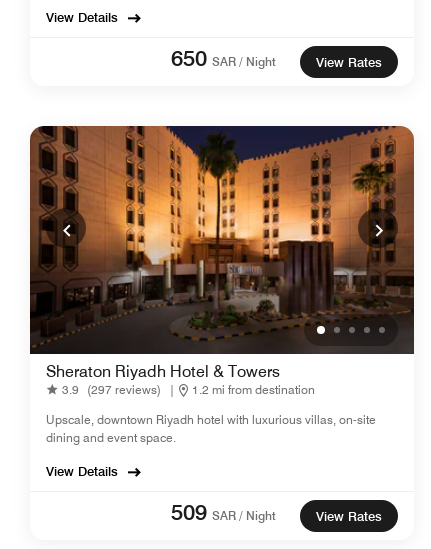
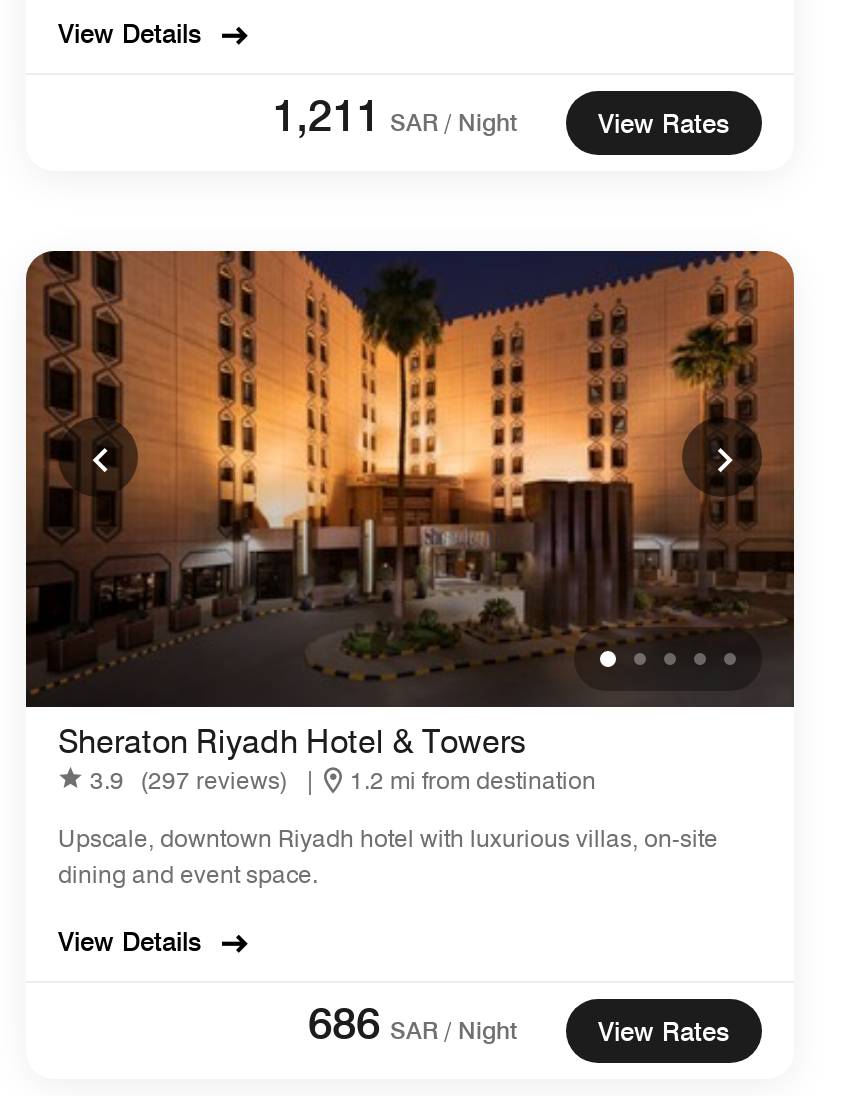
- 650 SAR / Night
+ 1,211 SAR / Night

- 509 SAR / Night
+ 686 SAR / Night
